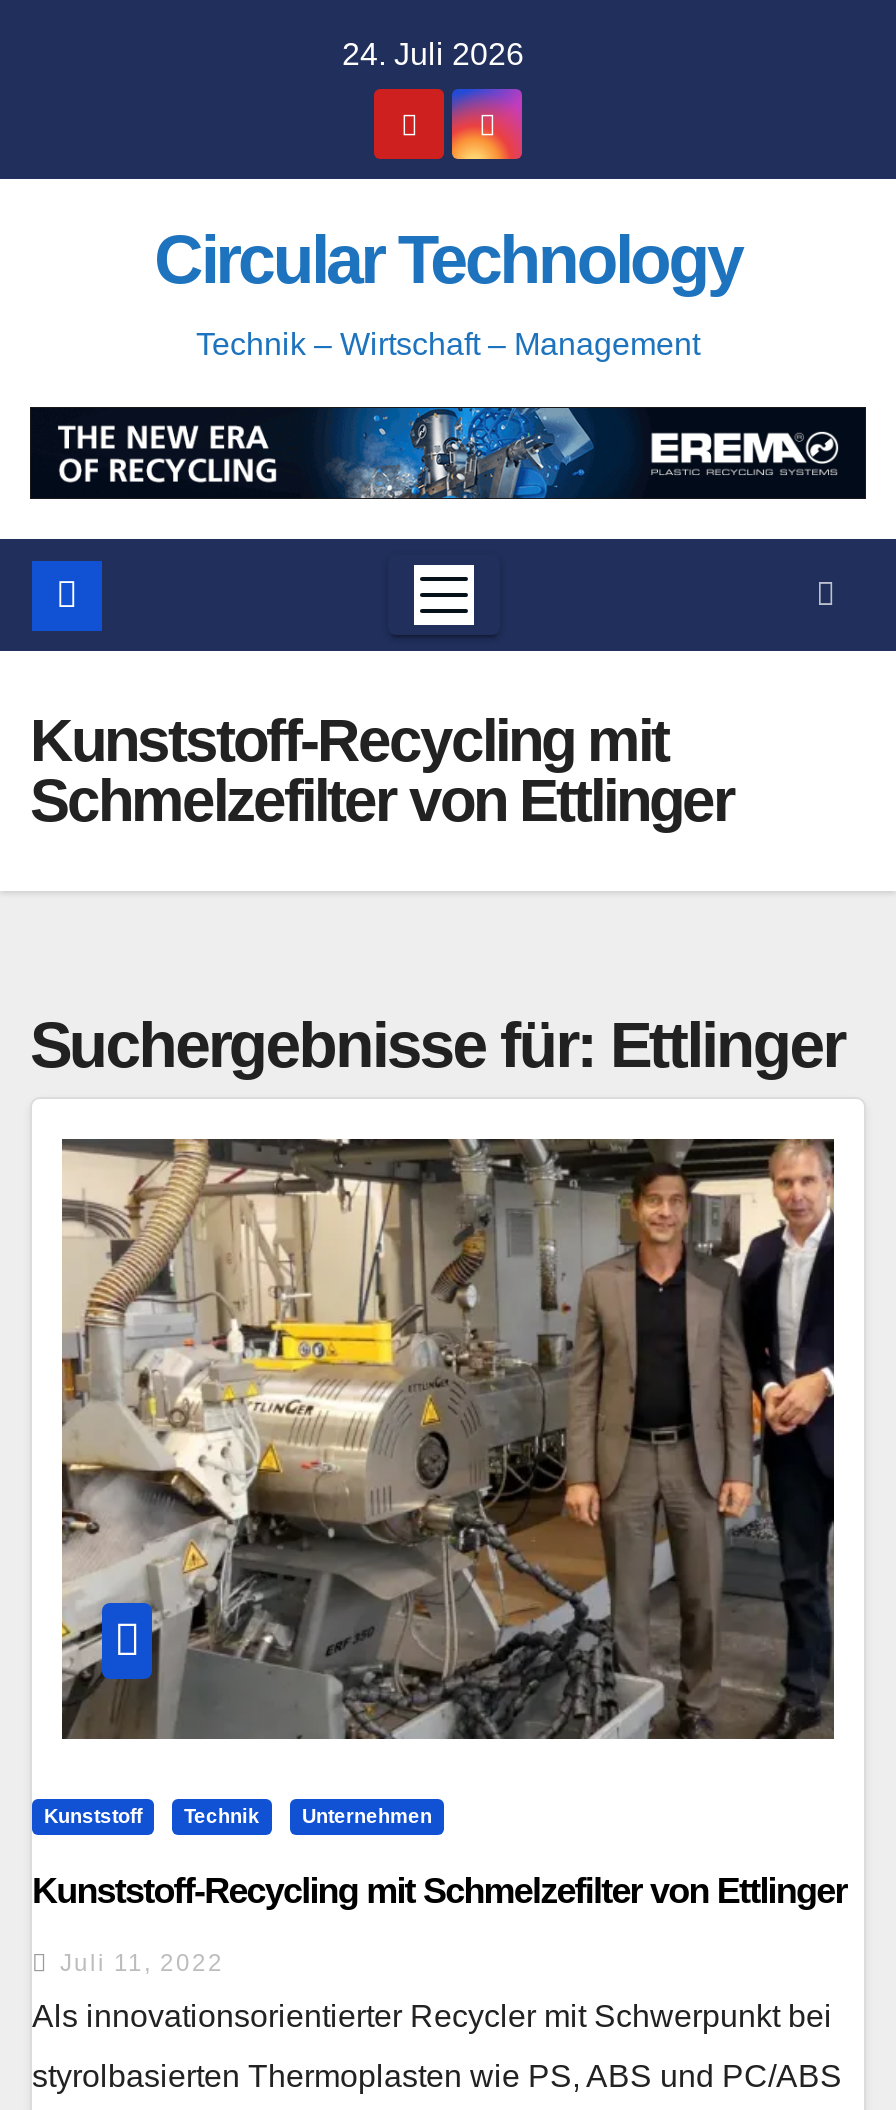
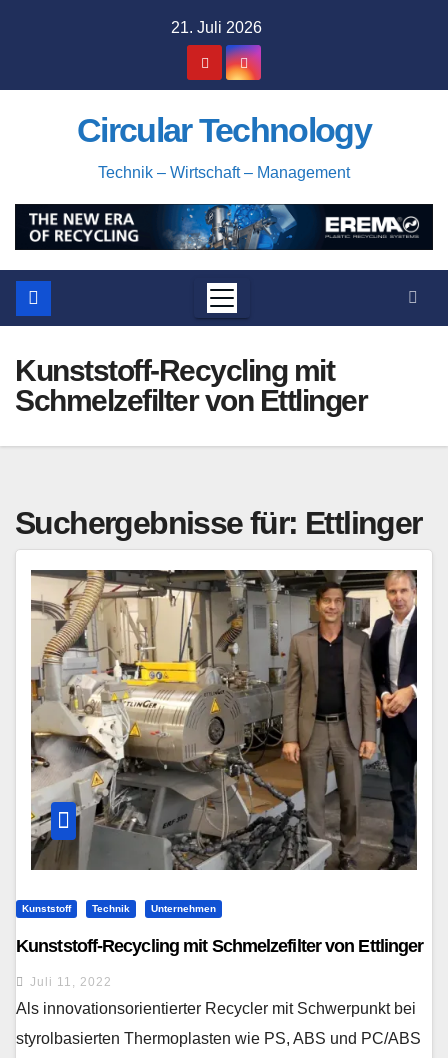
- 24. Juli 2026
+ 21. Juli 2026
